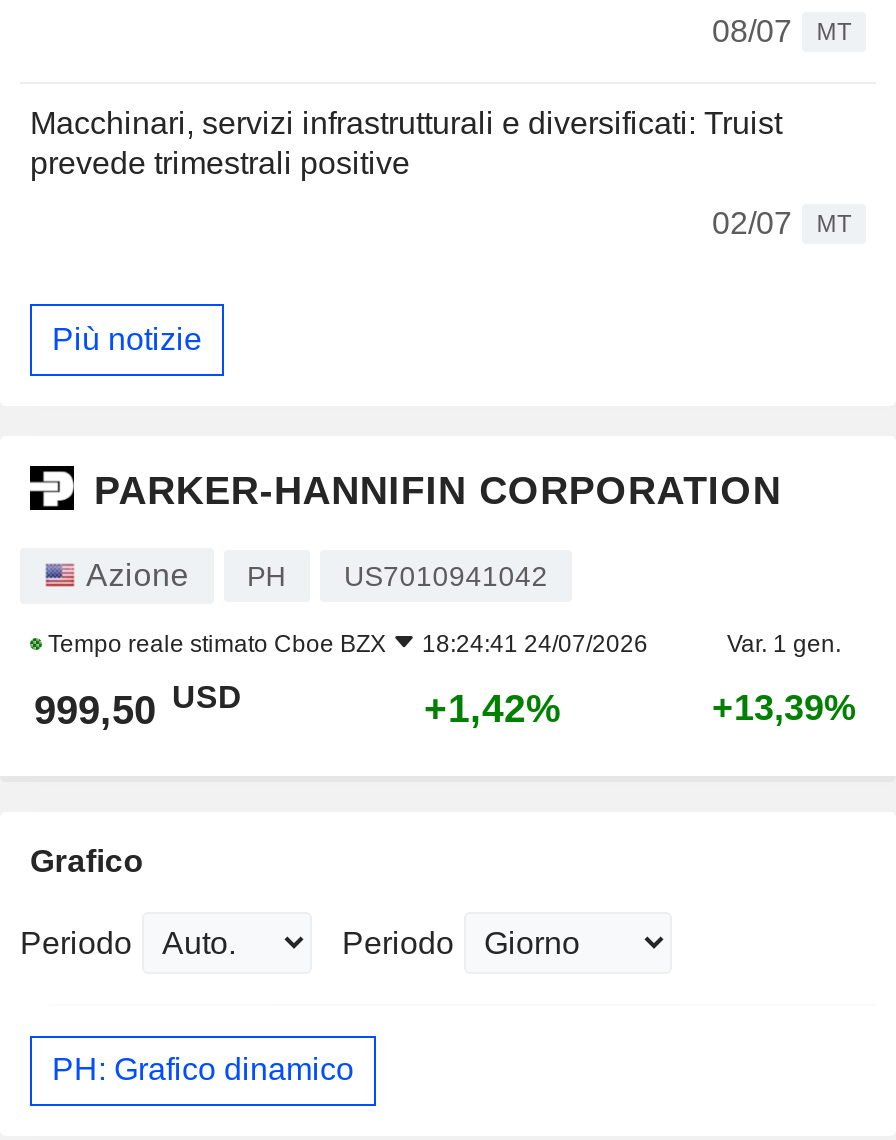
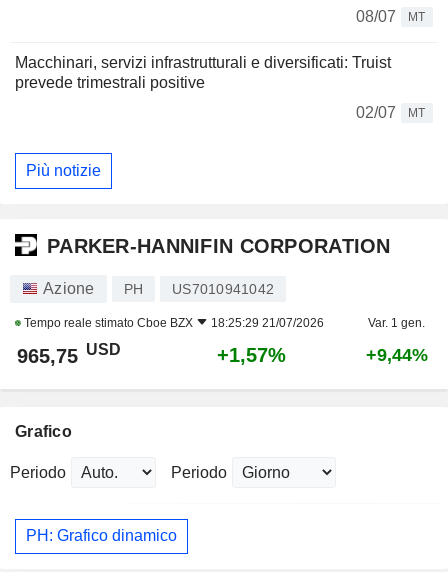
- Tempo reale stimato Cboe BZX 18:24:41 24/07/2026
+ Tempo reale stimato Cboe BZX 18:25:29 21/07/2026

- 999,50 USD
+ 965,75 USD

- +1,42%
+ +1,57%

- +13,39%
+ +9,44%
